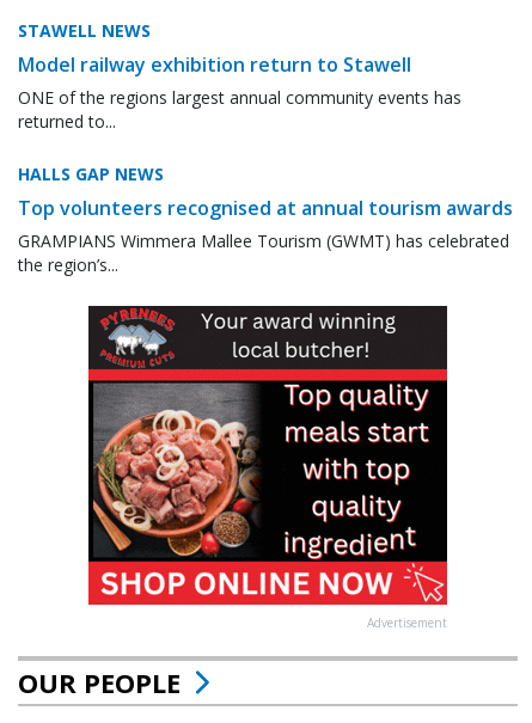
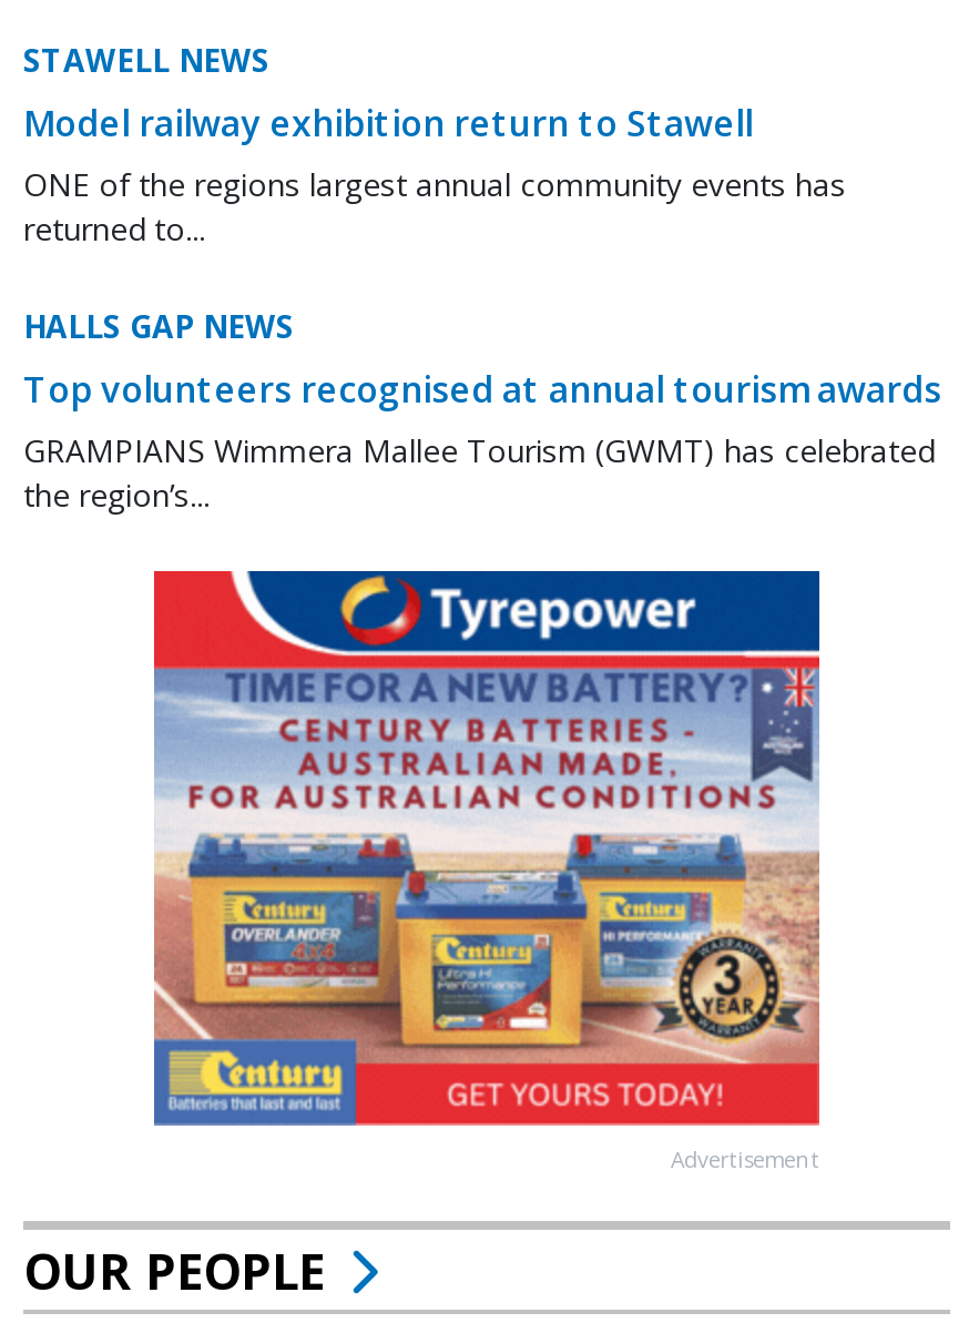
- [image]
+ [image]
